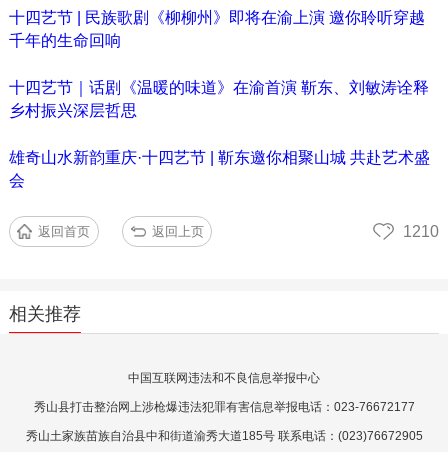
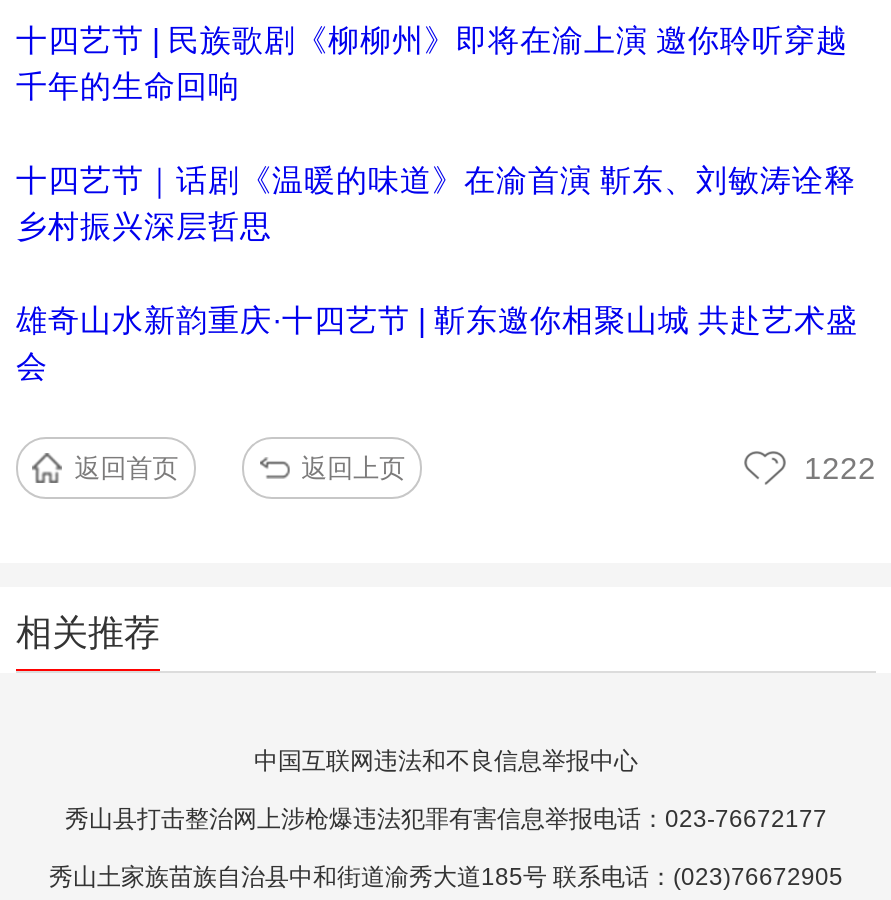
- 1210
+ 1222
